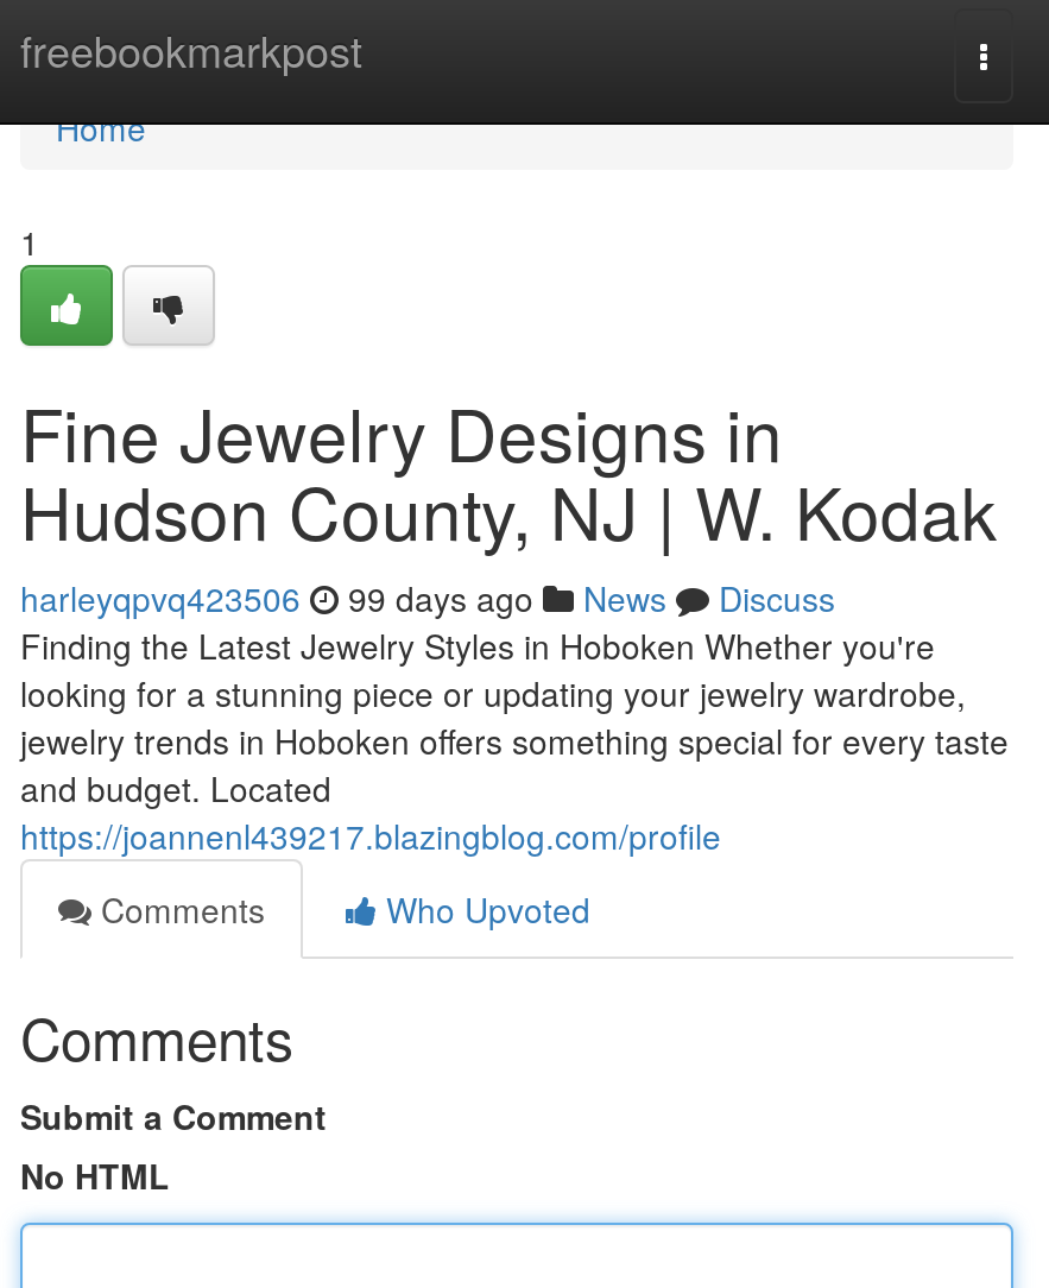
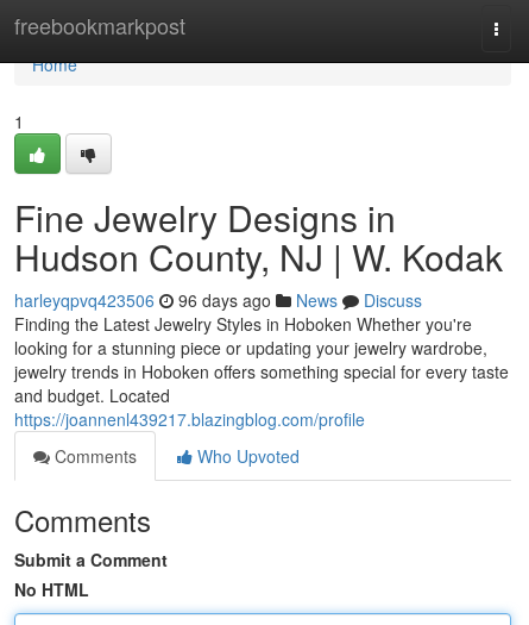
- harleyqpvq423506 99 days ago News Discuss
+ harleyqpvq423506 96 days ago News Discuss
